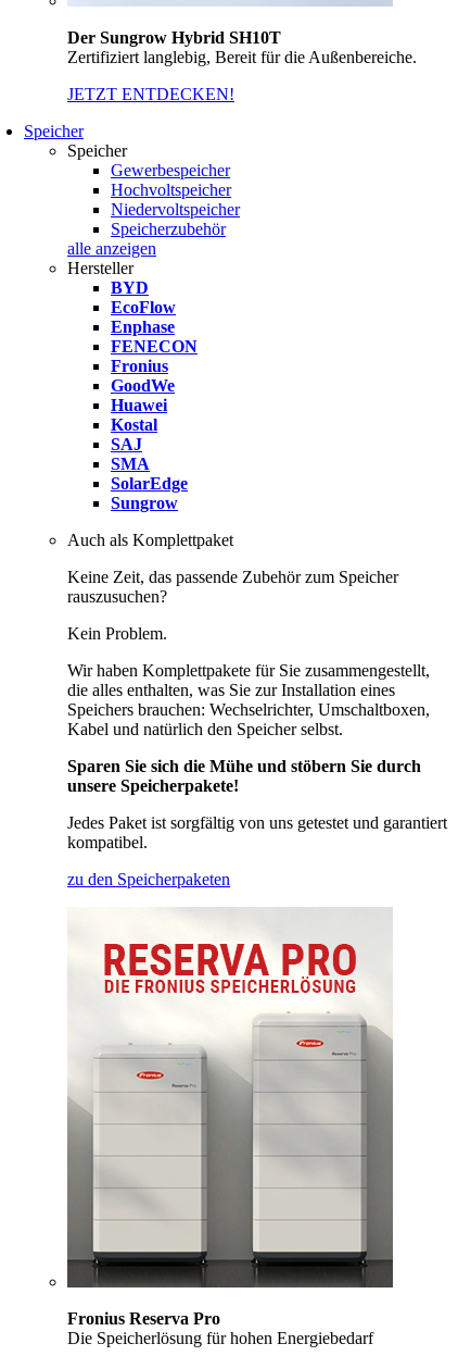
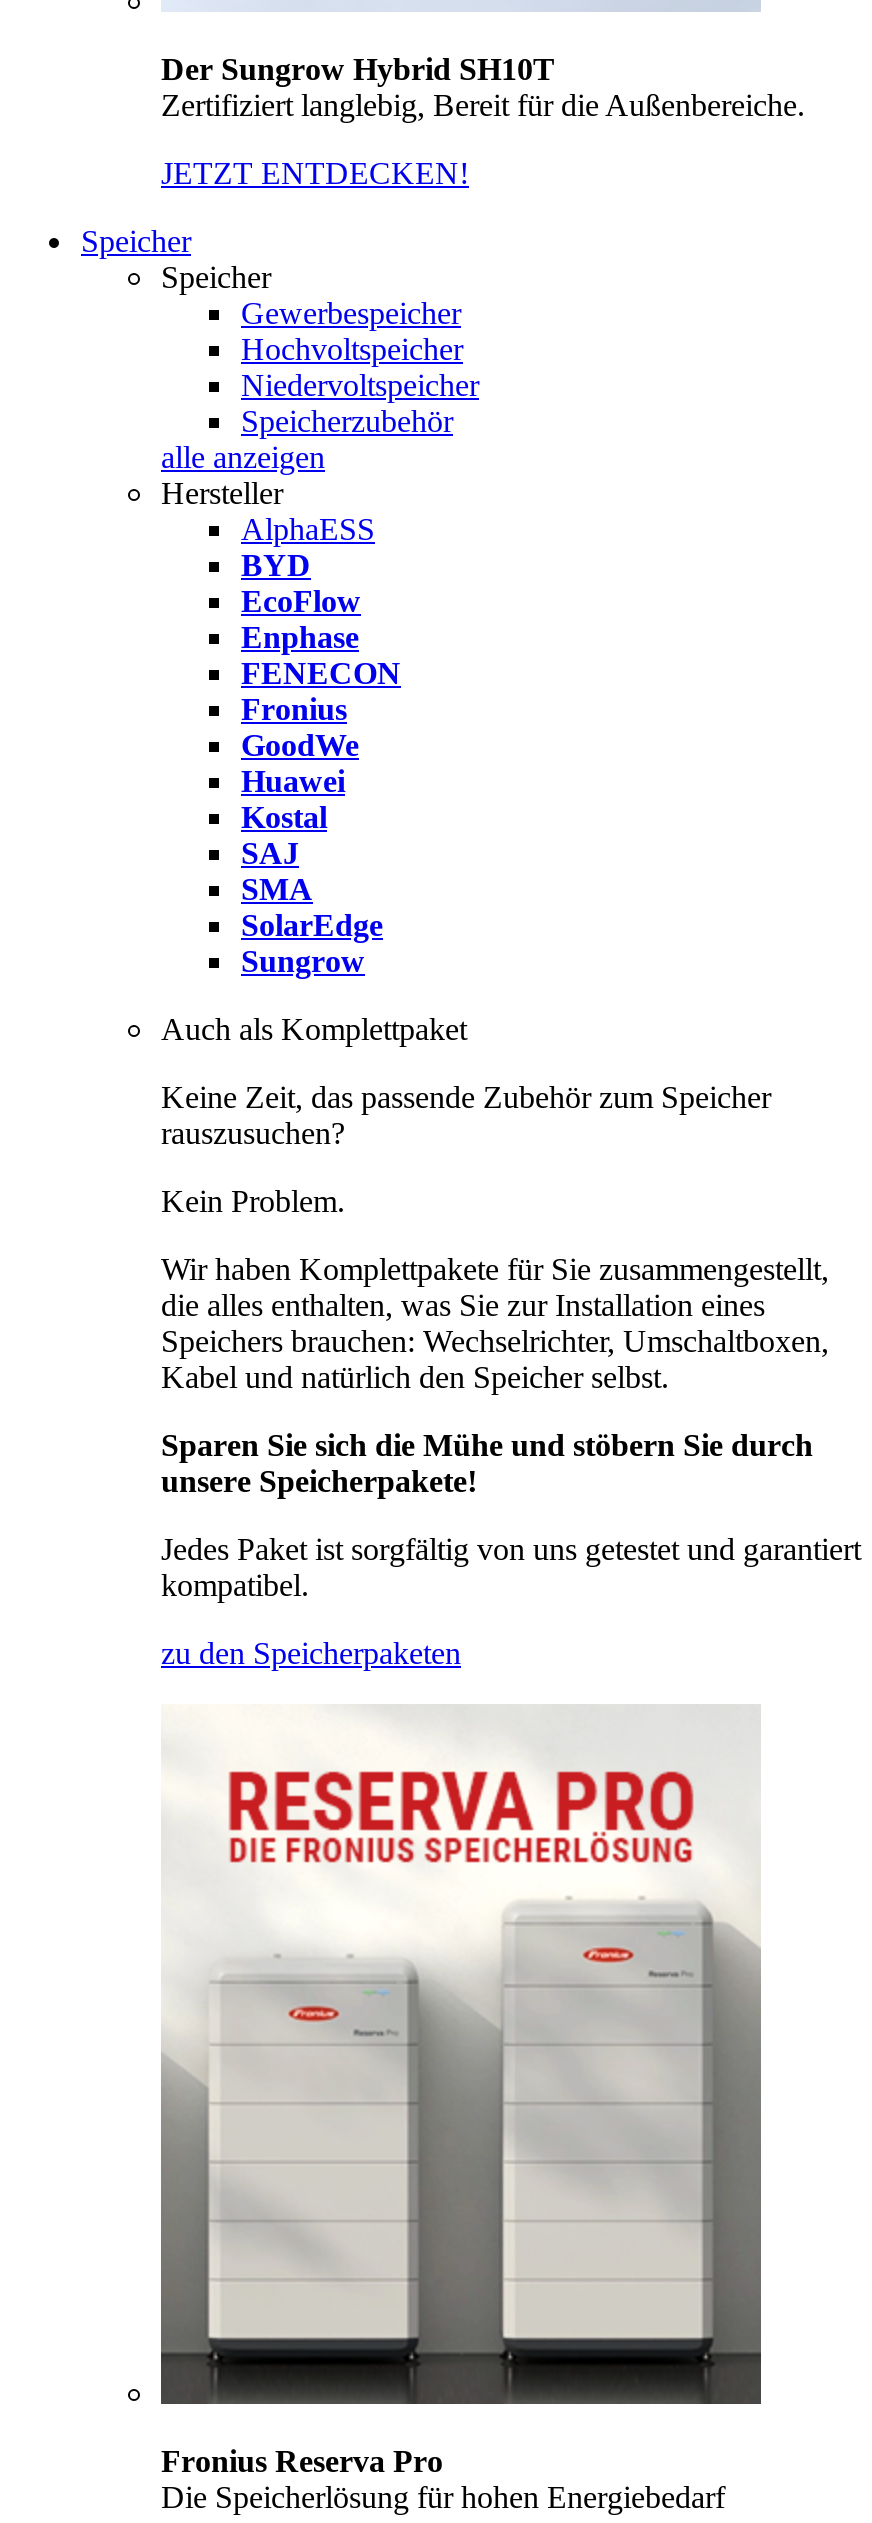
+ AlphaESS
